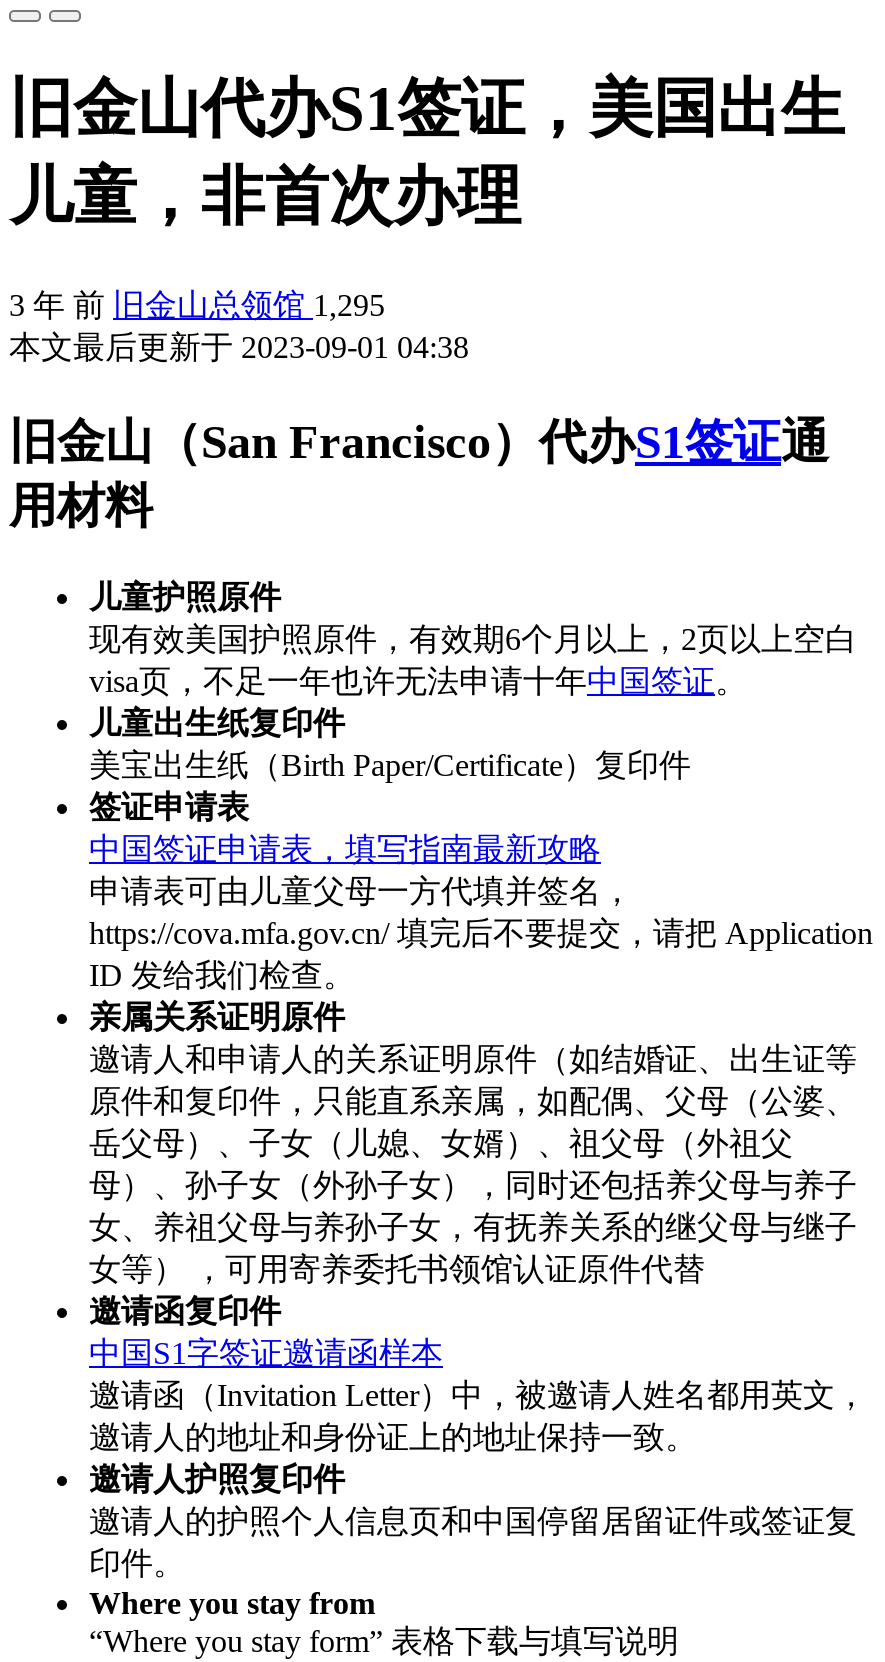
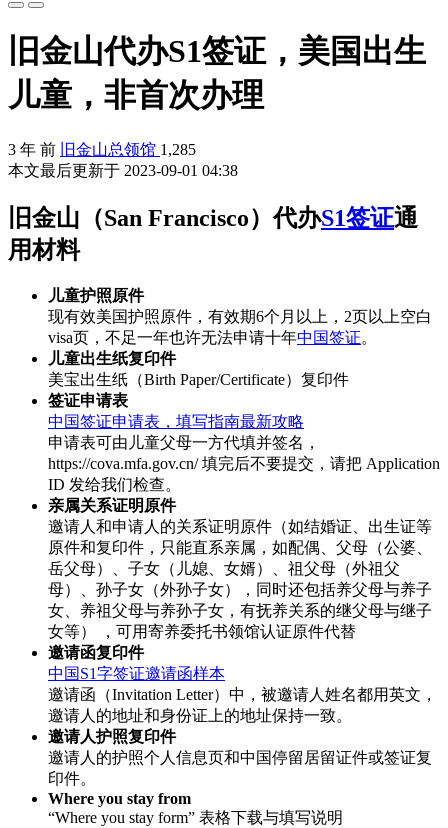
- 3 年 前 旧金山总领馆1,295
+ 3 年 前 旧金山总领馆1,285
